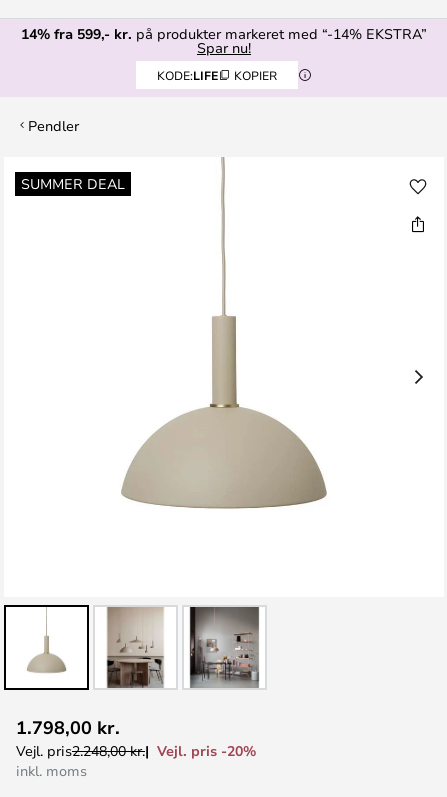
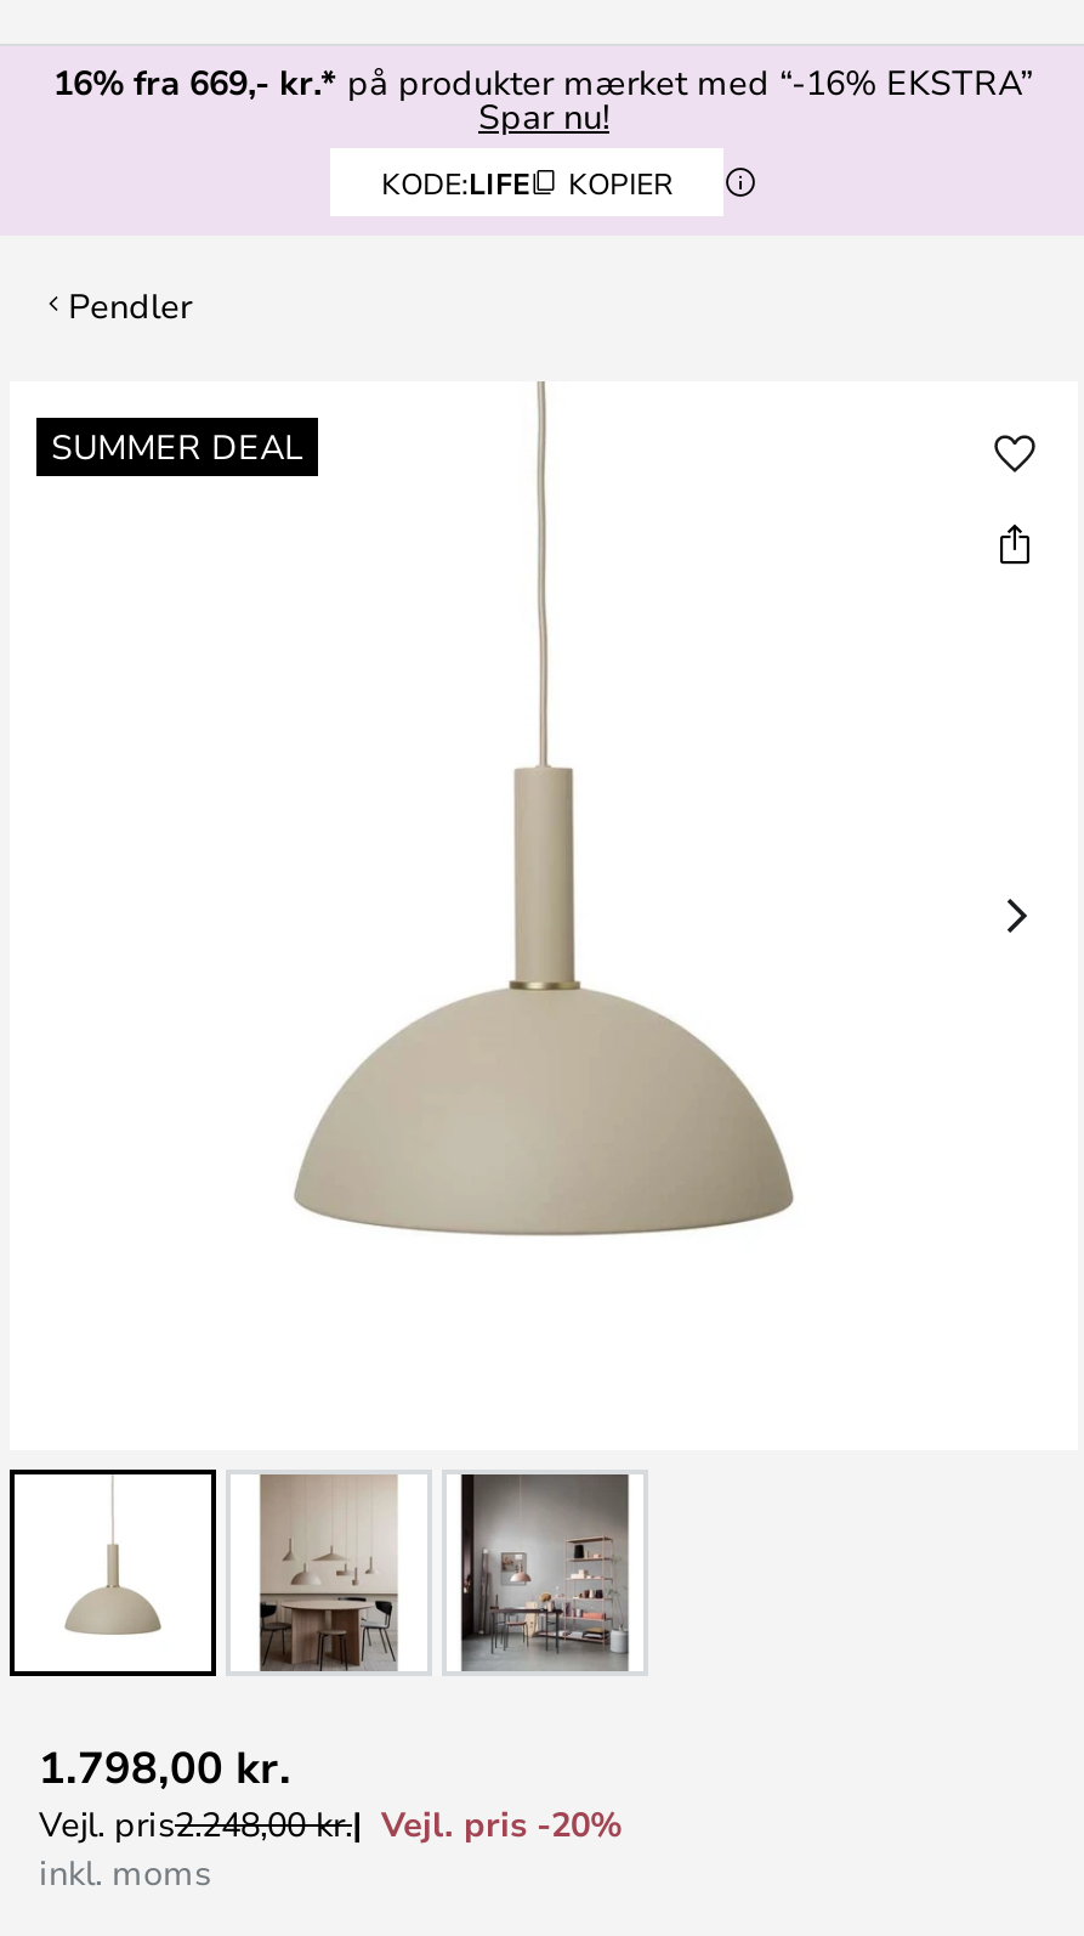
- 14% fra 599,- kr. på produkter markeret med “-14% EKSTRA”
+ 16% fra 669,- kr.* på produkter mærket med “-16% EKSTRA”
